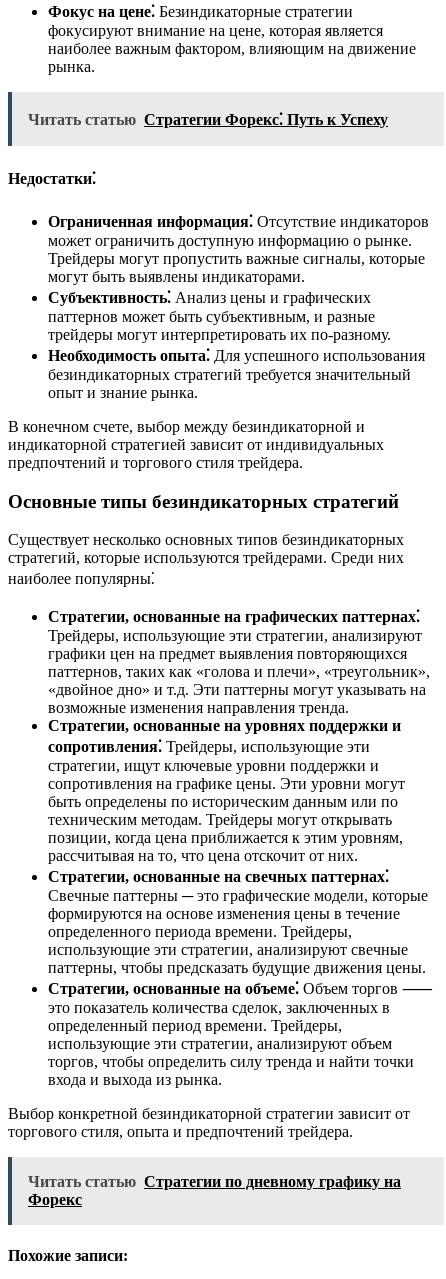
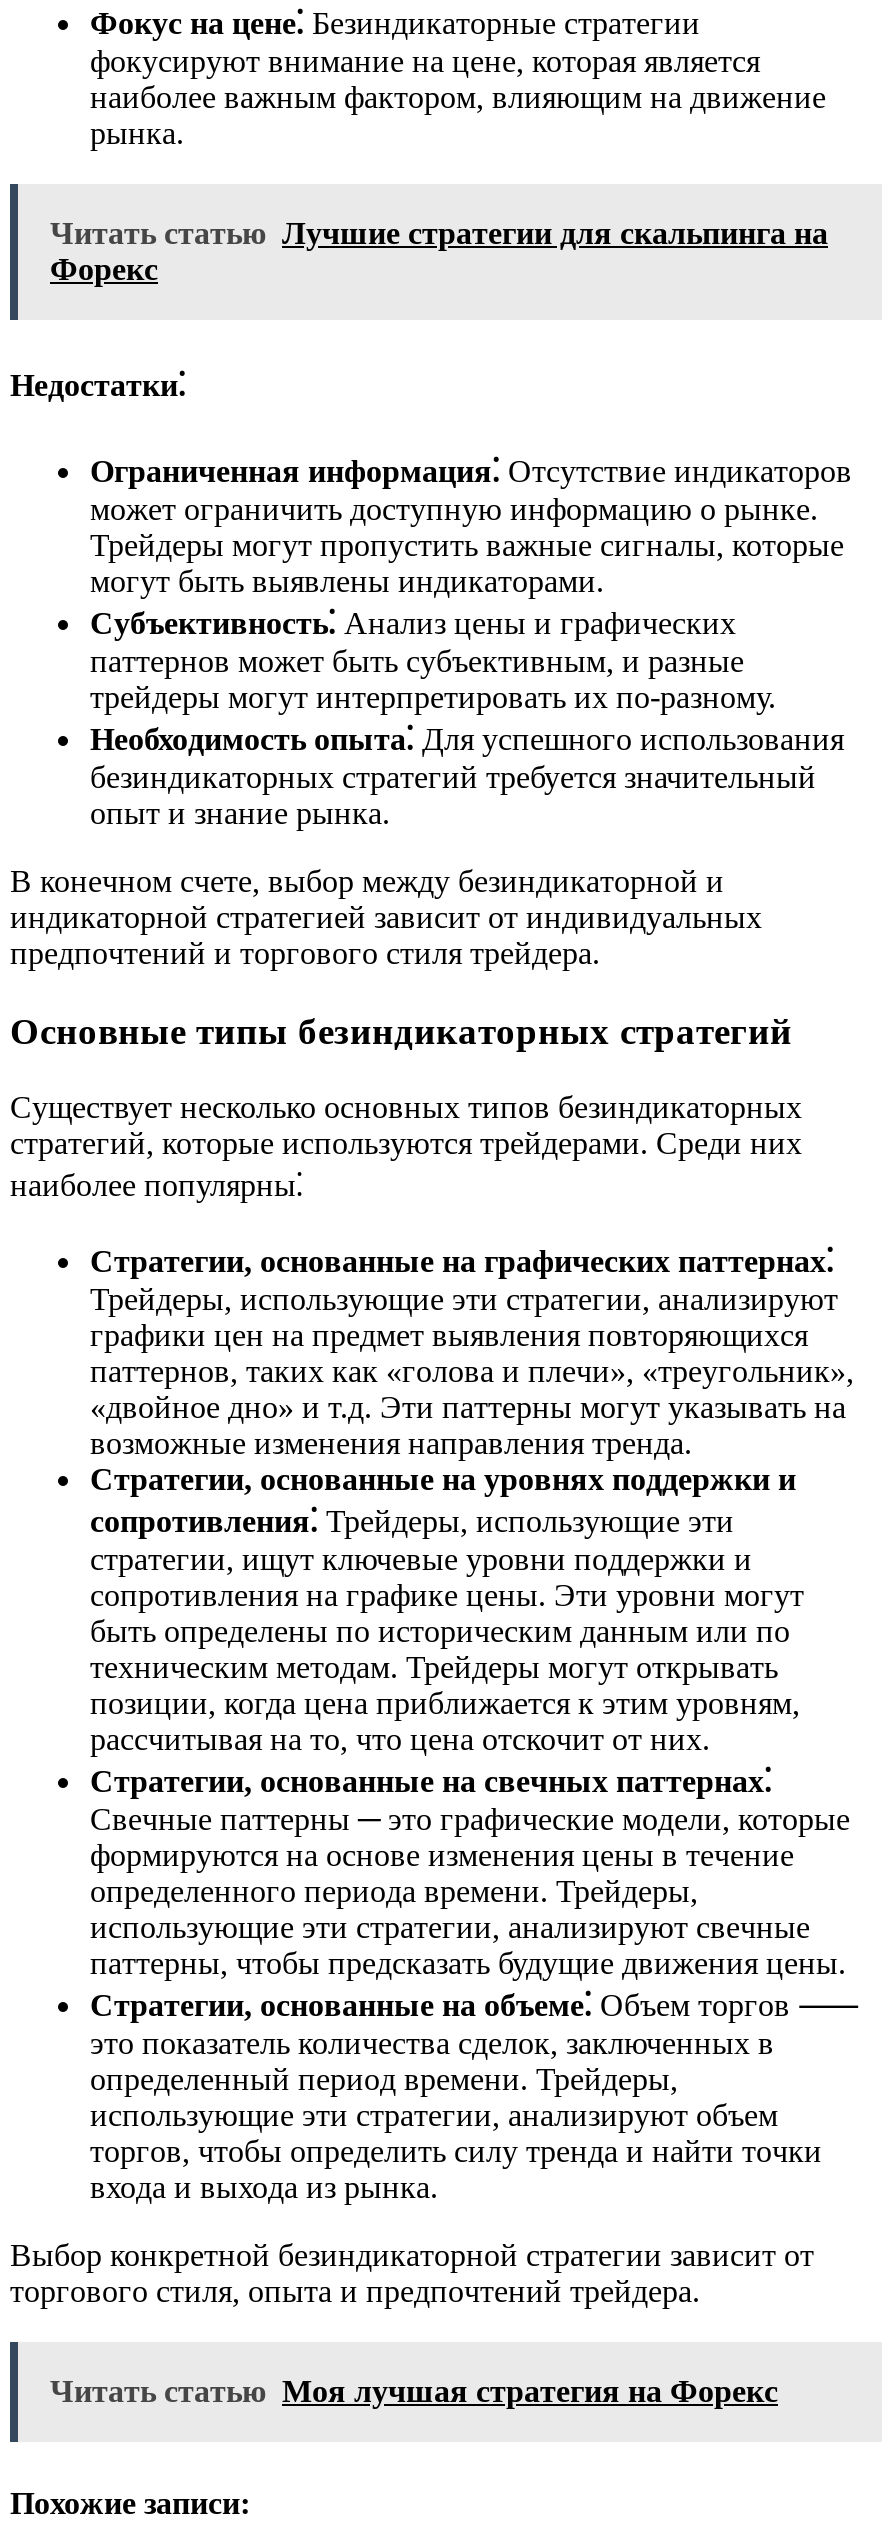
- Читать статью Стратегии Форекс⁚ Путь к Успеху
+ Читать статью Лучшие стратегии для скальпинга на
+ Форекс

- Читать статью Стратегии по дневному графику на
- Форекс
+ Читать статью Моя лучшая стратегия на Форекс
